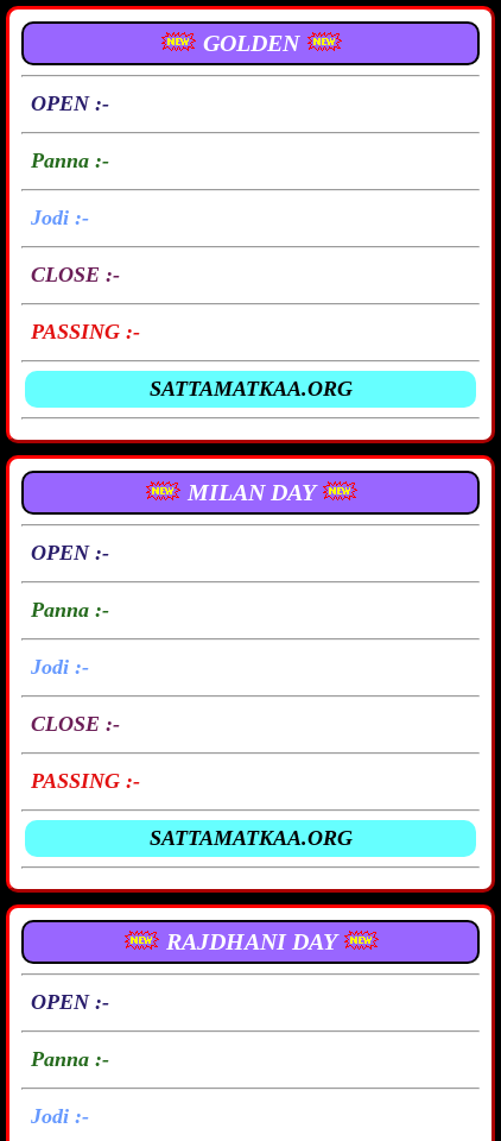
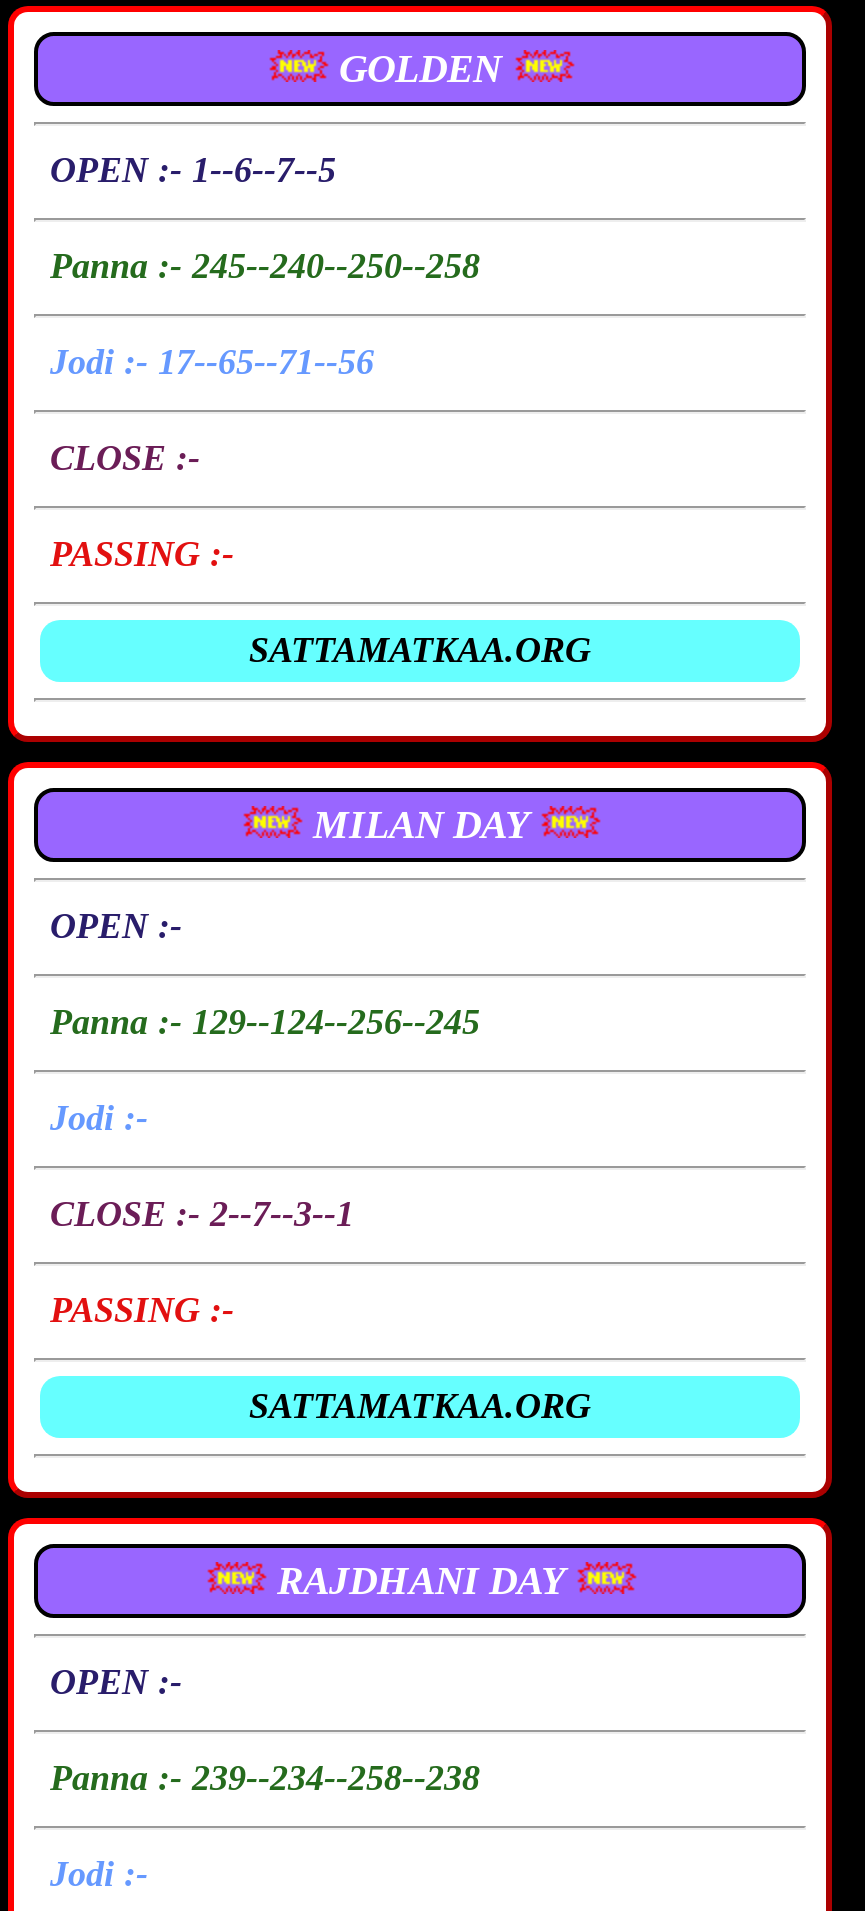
- OPEN :-
+ OPEN :- 1--6--7--5

- Panna :-
+ Panna :- 245--240--250--258

- Jodi :-
+ Jodi :- 17--65--71--56

- Panna :-
+ Panna :- 129--124--256--245

- CLOSE :-
+ CLOSE :- 2--7--3--1

- Panna :-
+ Panna :- 239--234--258--238
